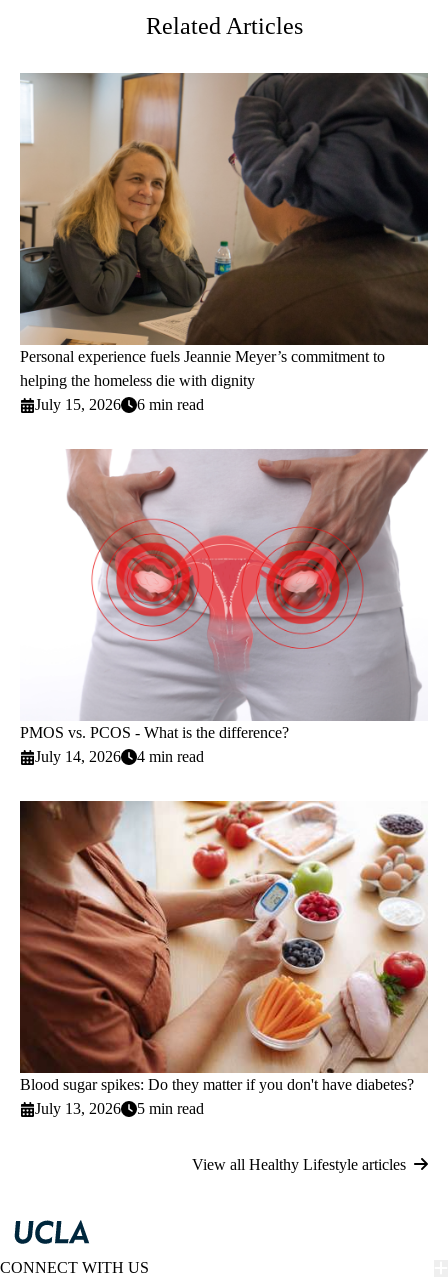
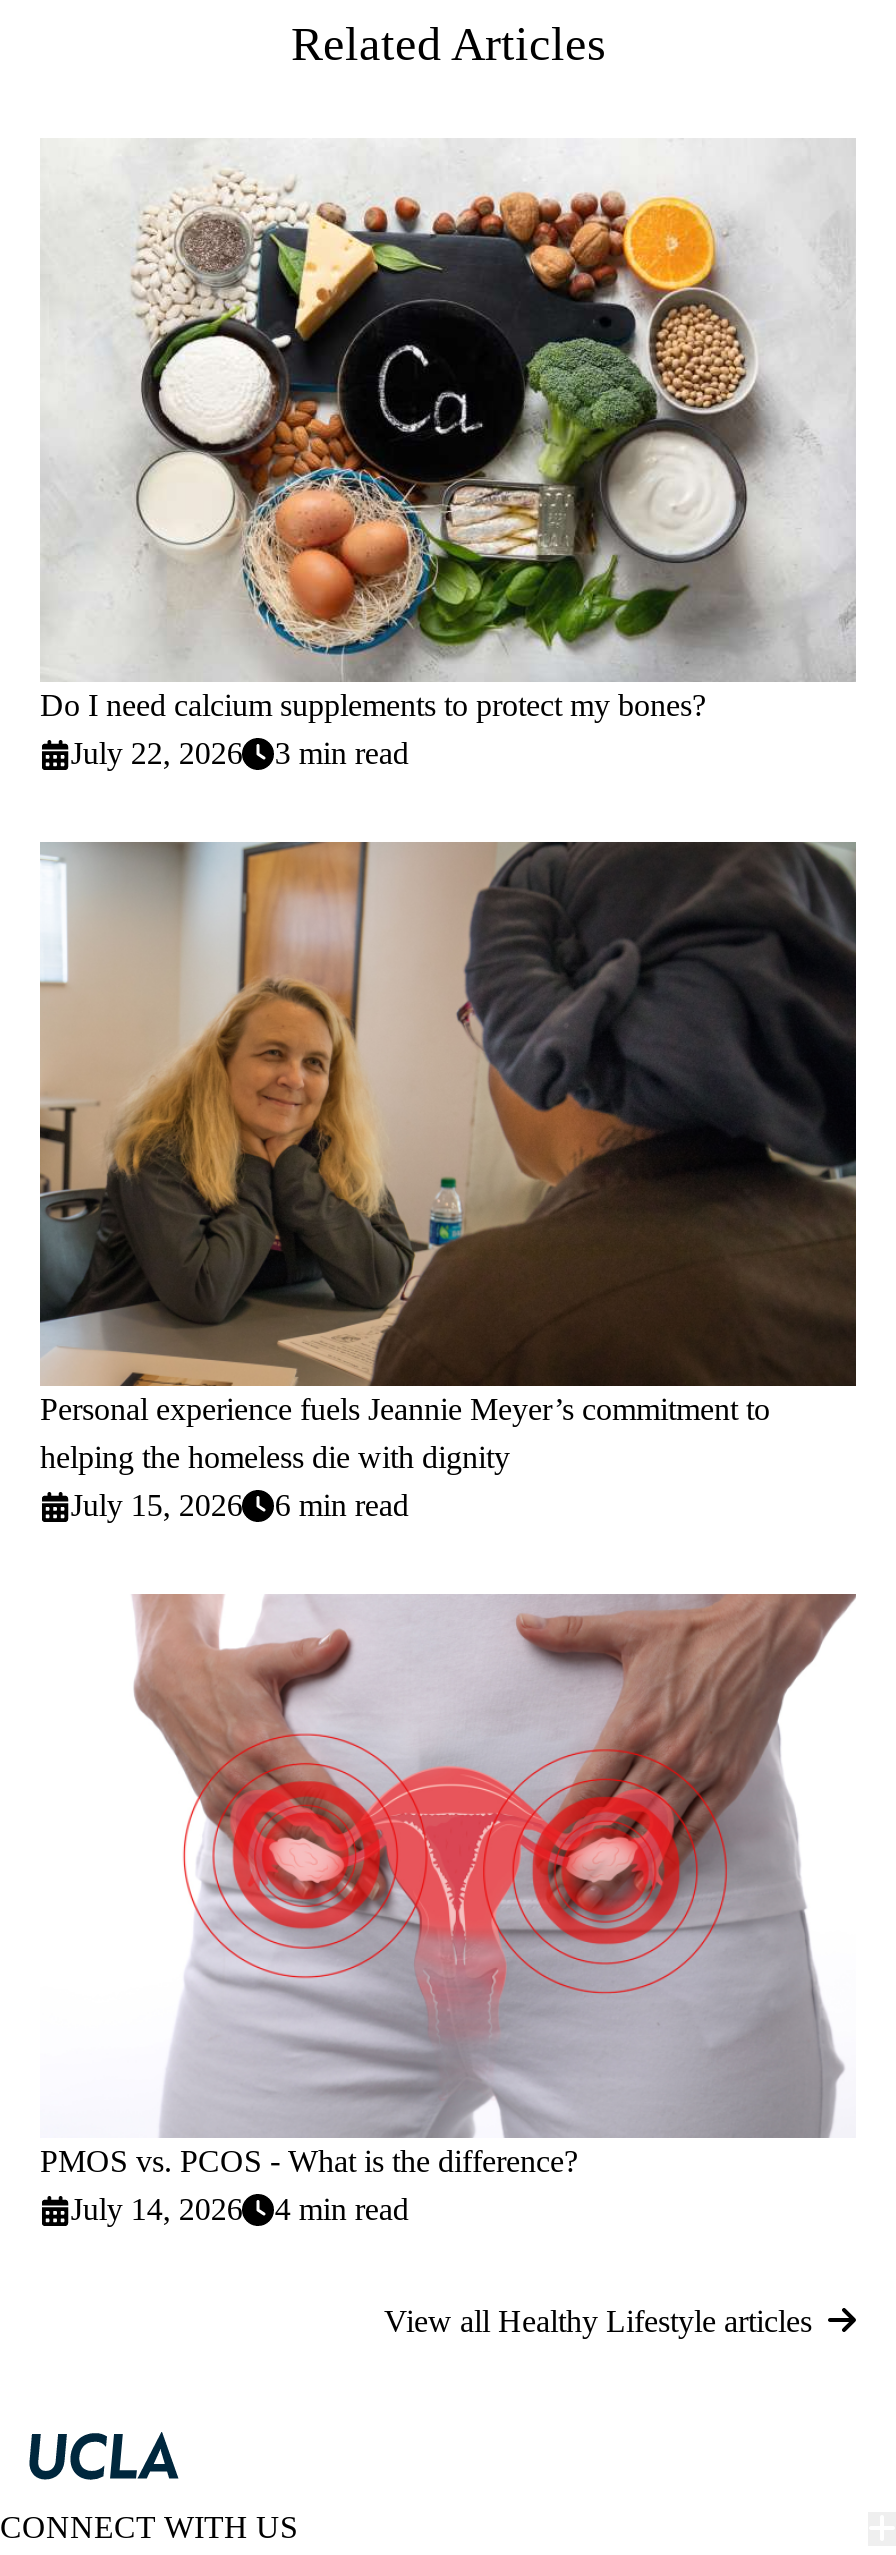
+ [image]
+ Do I need calcium supplements to protect my bones?
+ July 22, 2026
+ 3 min read

moved down: [image] | Personal experience fuels Jeannie Meyer’s commitment to | helping the homeless die with dignity | July 15, 2026 | 6 min read | PMOS vs. PCOS - What is the difference? | July 14, 2026 | 4 min read

- [image]
- Blood sugar spikes: Do they matter if you don't have diabetes?
- July 13, 2026
- 5 min read
